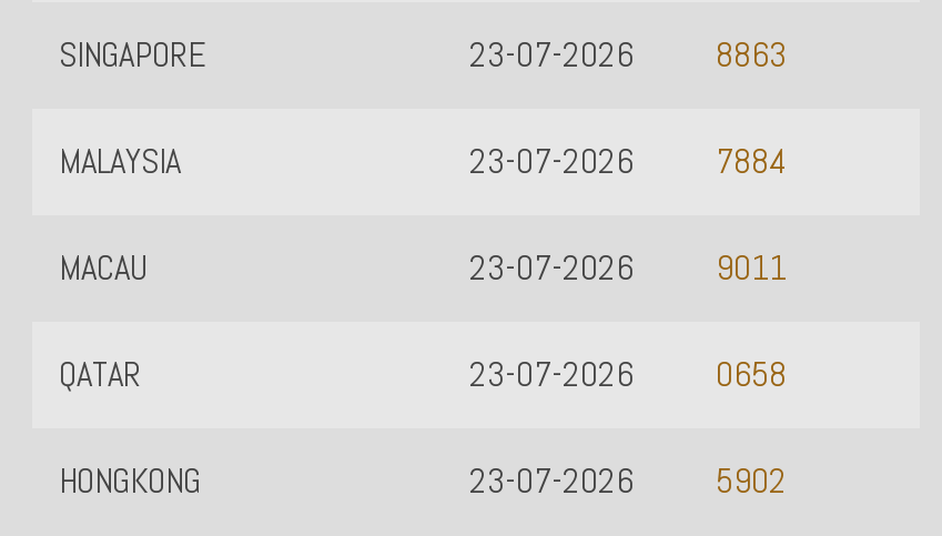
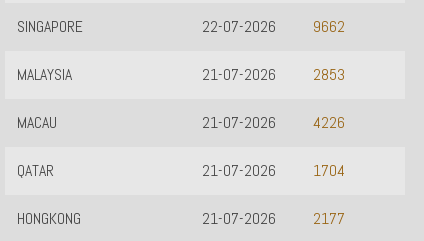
- 23-07-2026
+ 22-07-2026

- 8863
+ 9662

- 23-07-2026
+ 21-07-2026

- 7884
+ 2853

- 23-07-2026
+ 21-07-2026

- 9011
+ 4226

- 23-07-2026
+ 21-07-2026

- 0658
+ 1704

- 23-07-2026
+ 21-07-2026

- 5902
+ 2177
